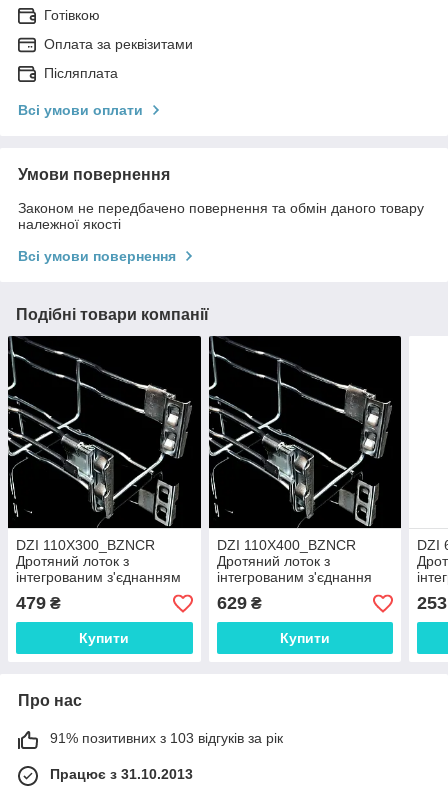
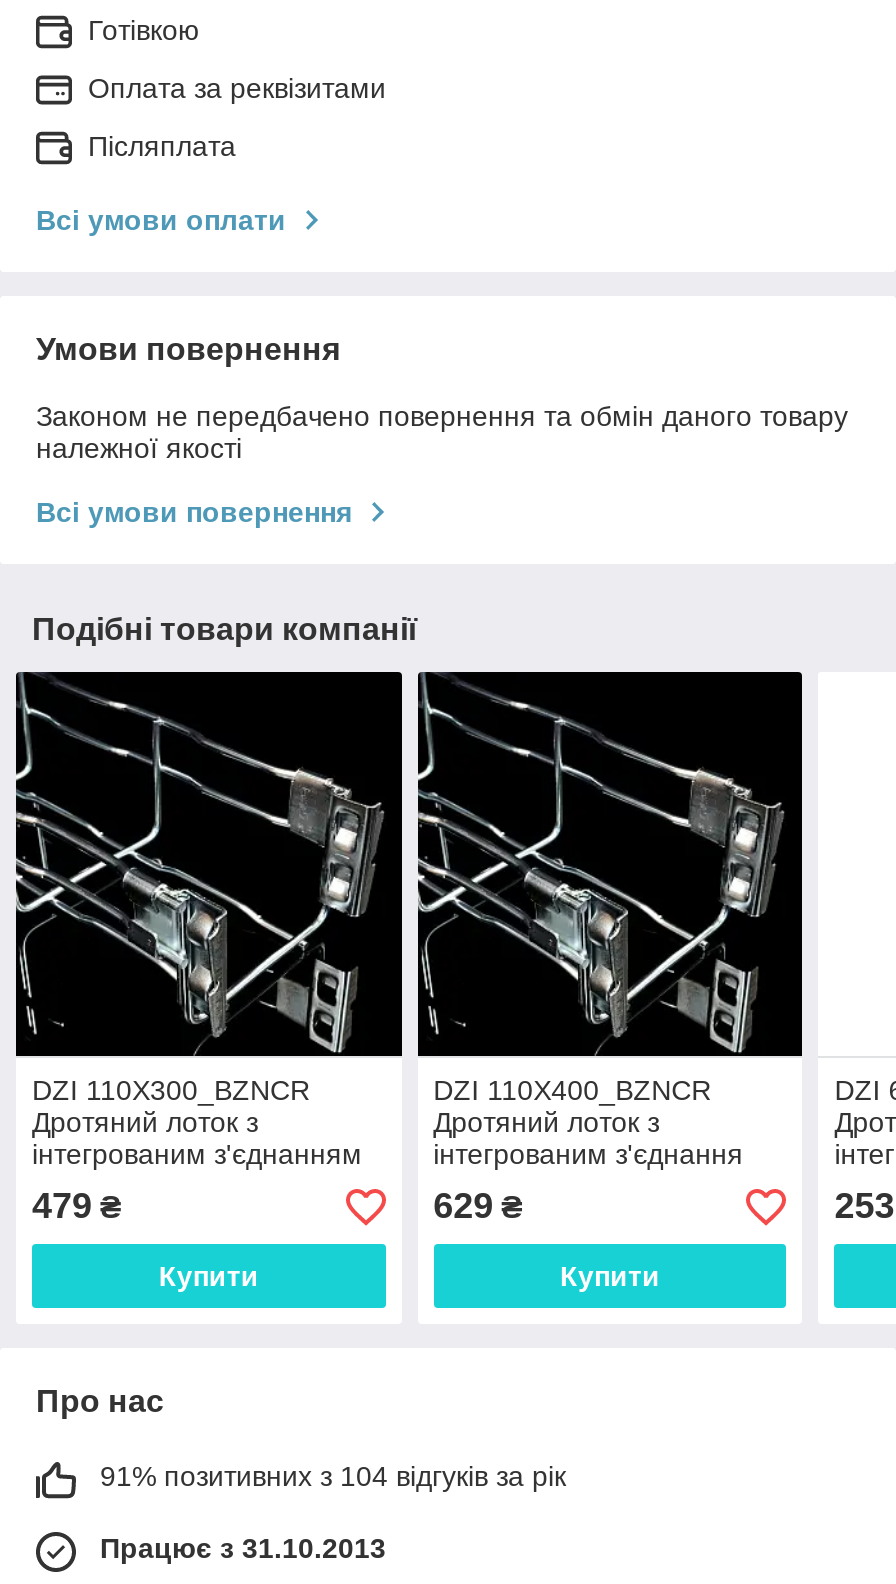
- 91% позитивних з 103 відгуків за рік
+ 91% позитивних з 104 відгуків за рік
